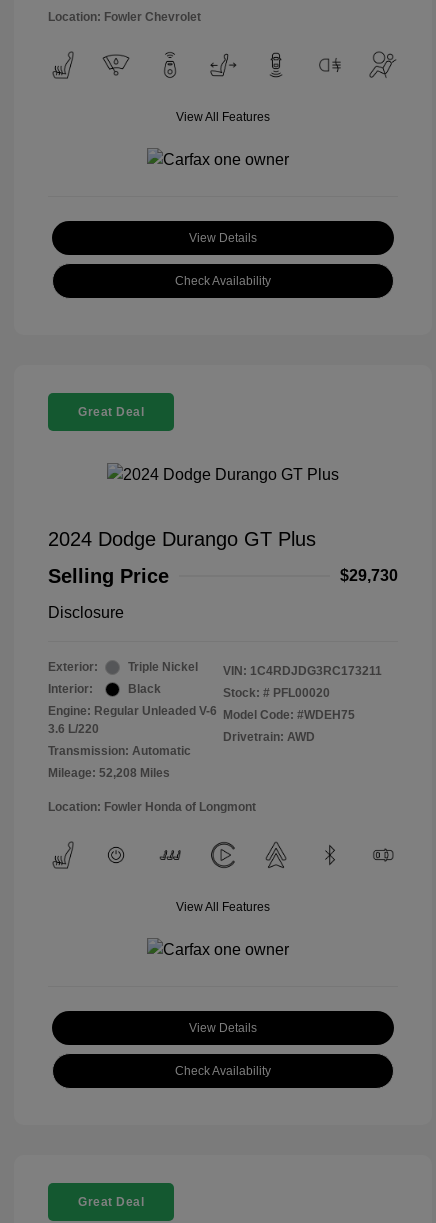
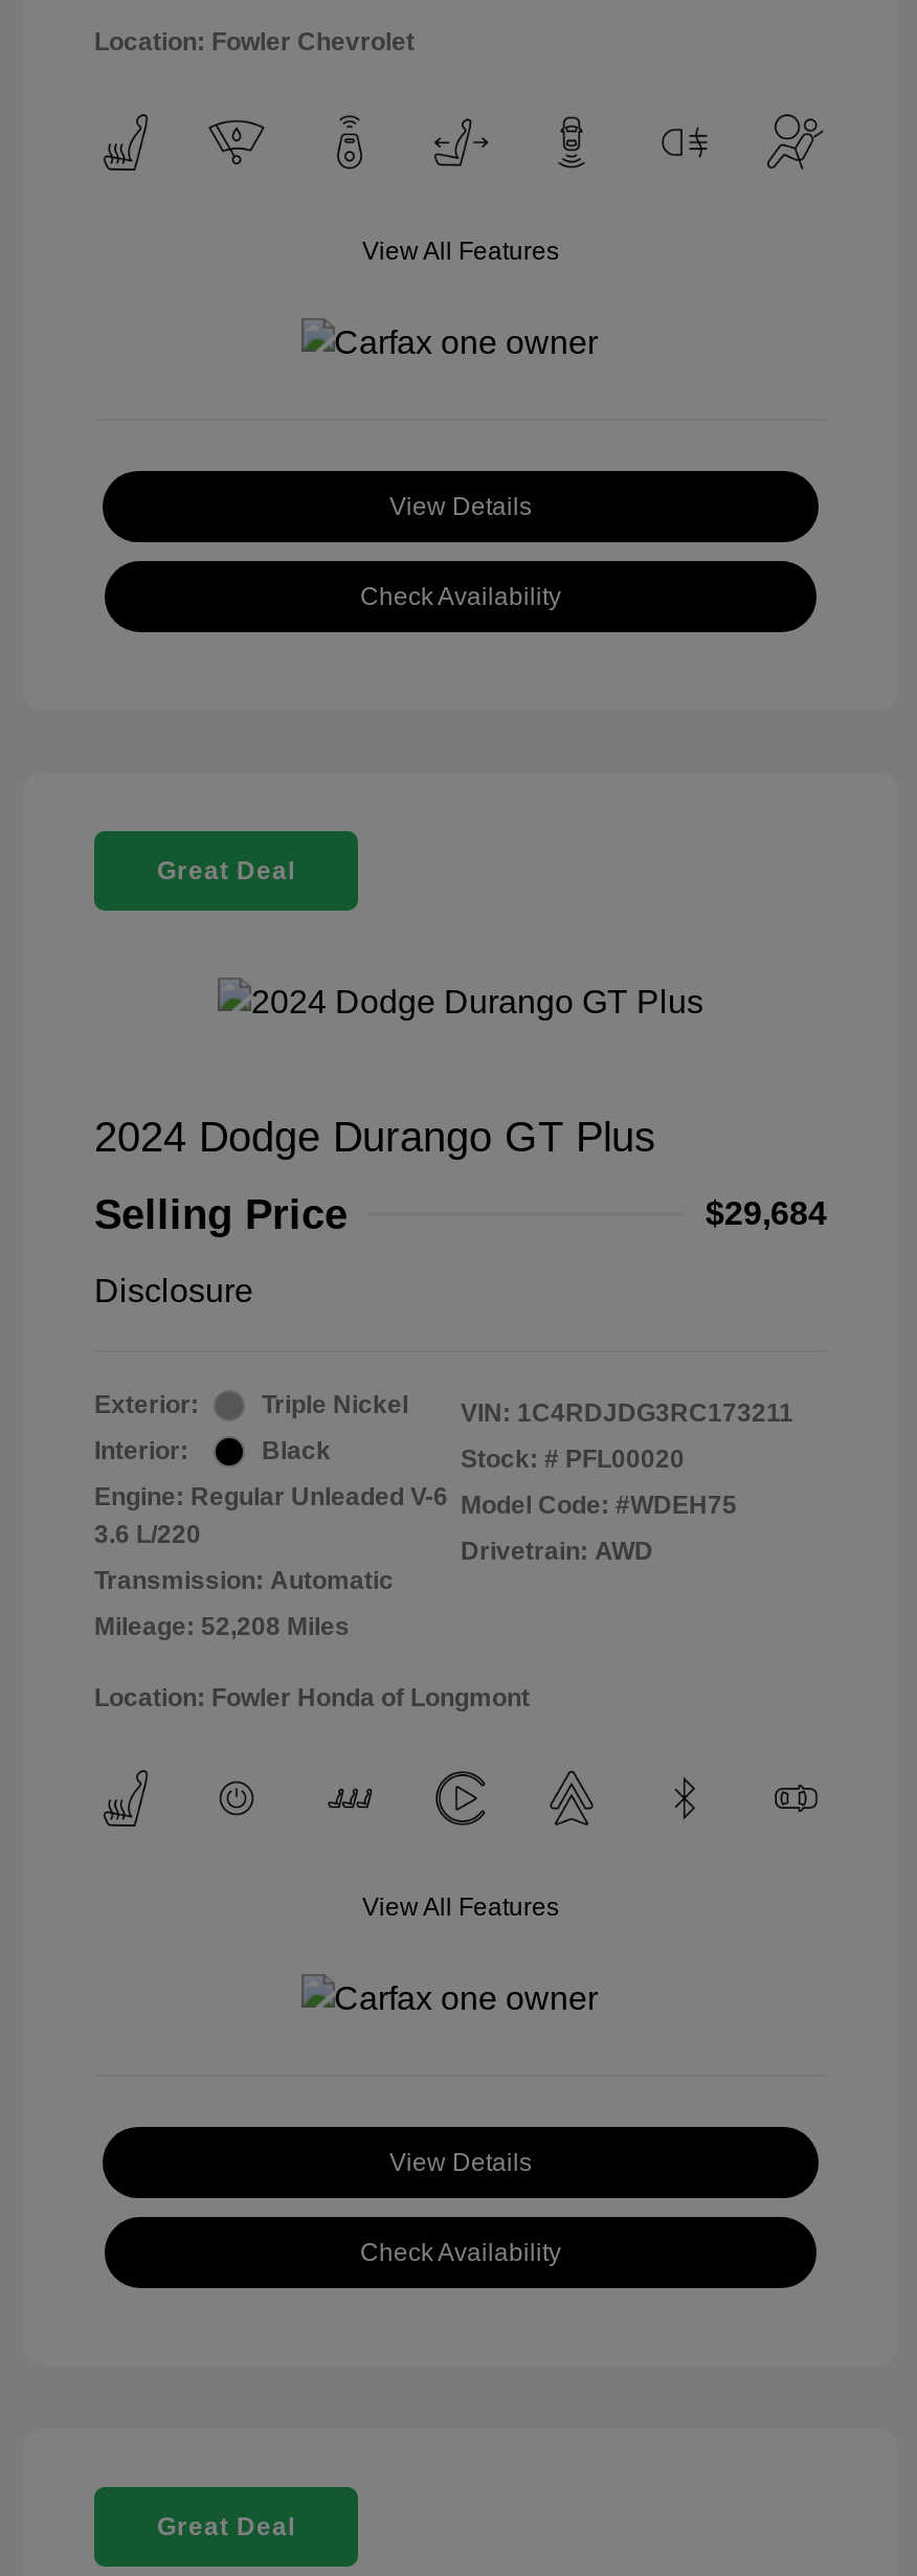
- $29,730
+ $29,684
